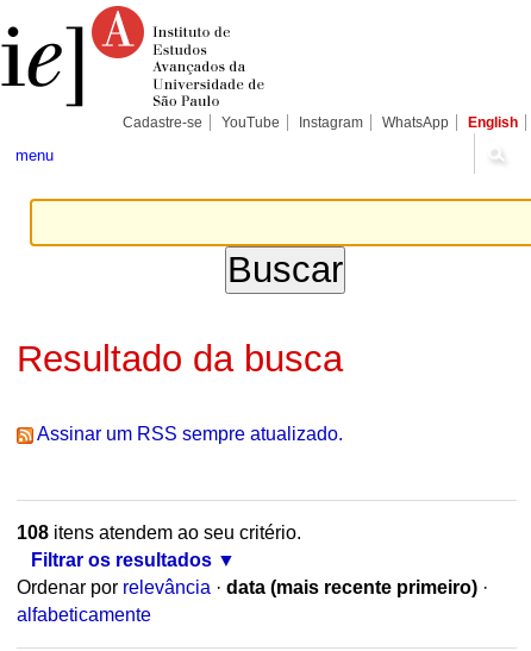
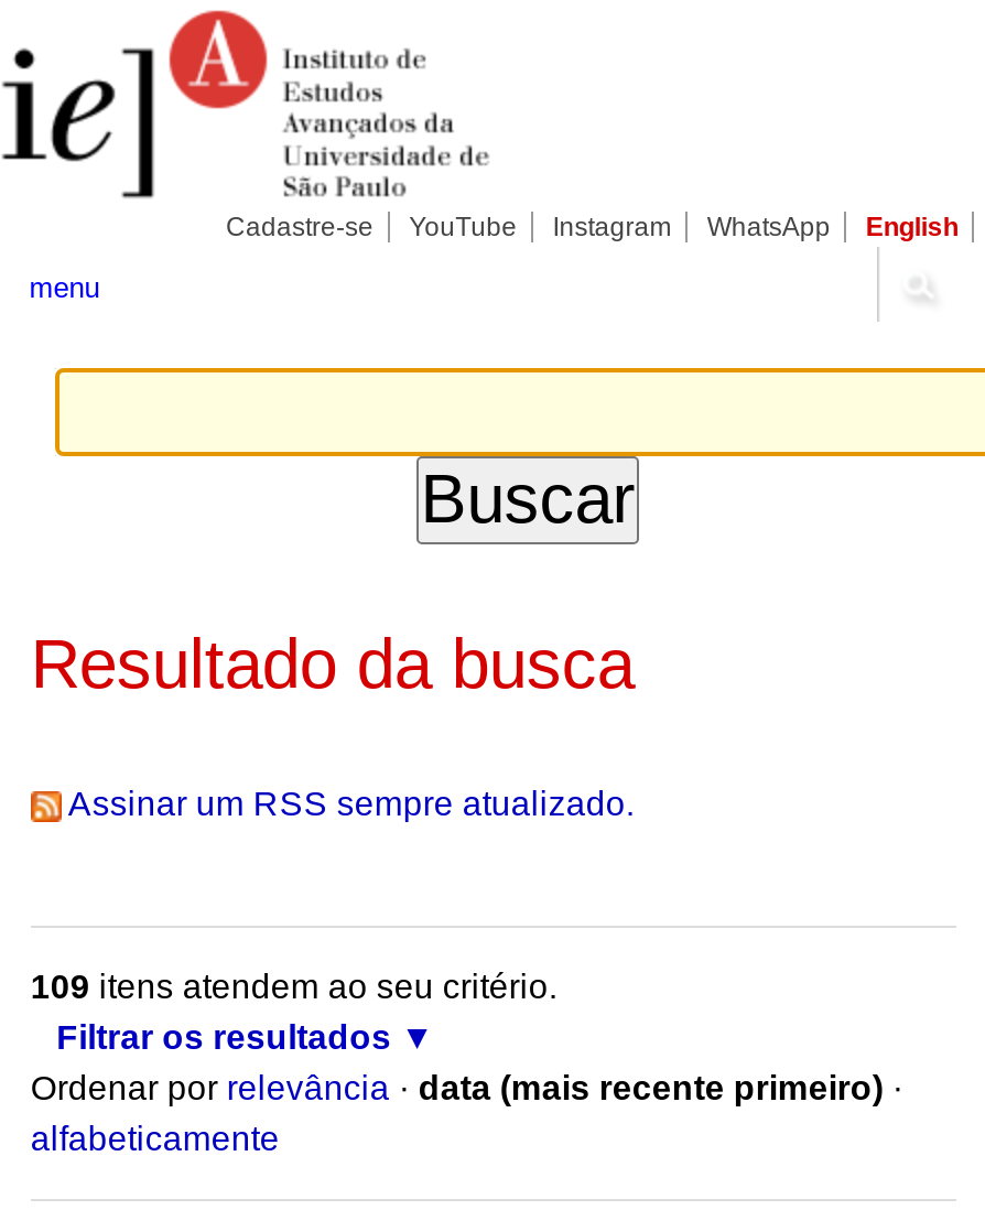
- 108 itens atendem ao seu critério.
+ 109 itens atendem ao seu critério.
